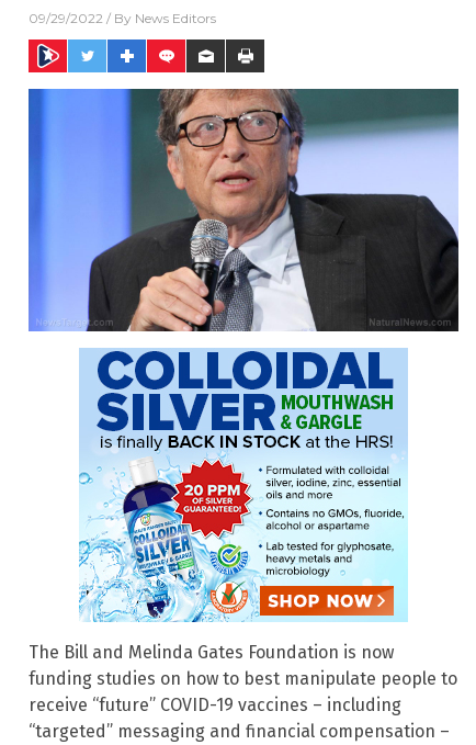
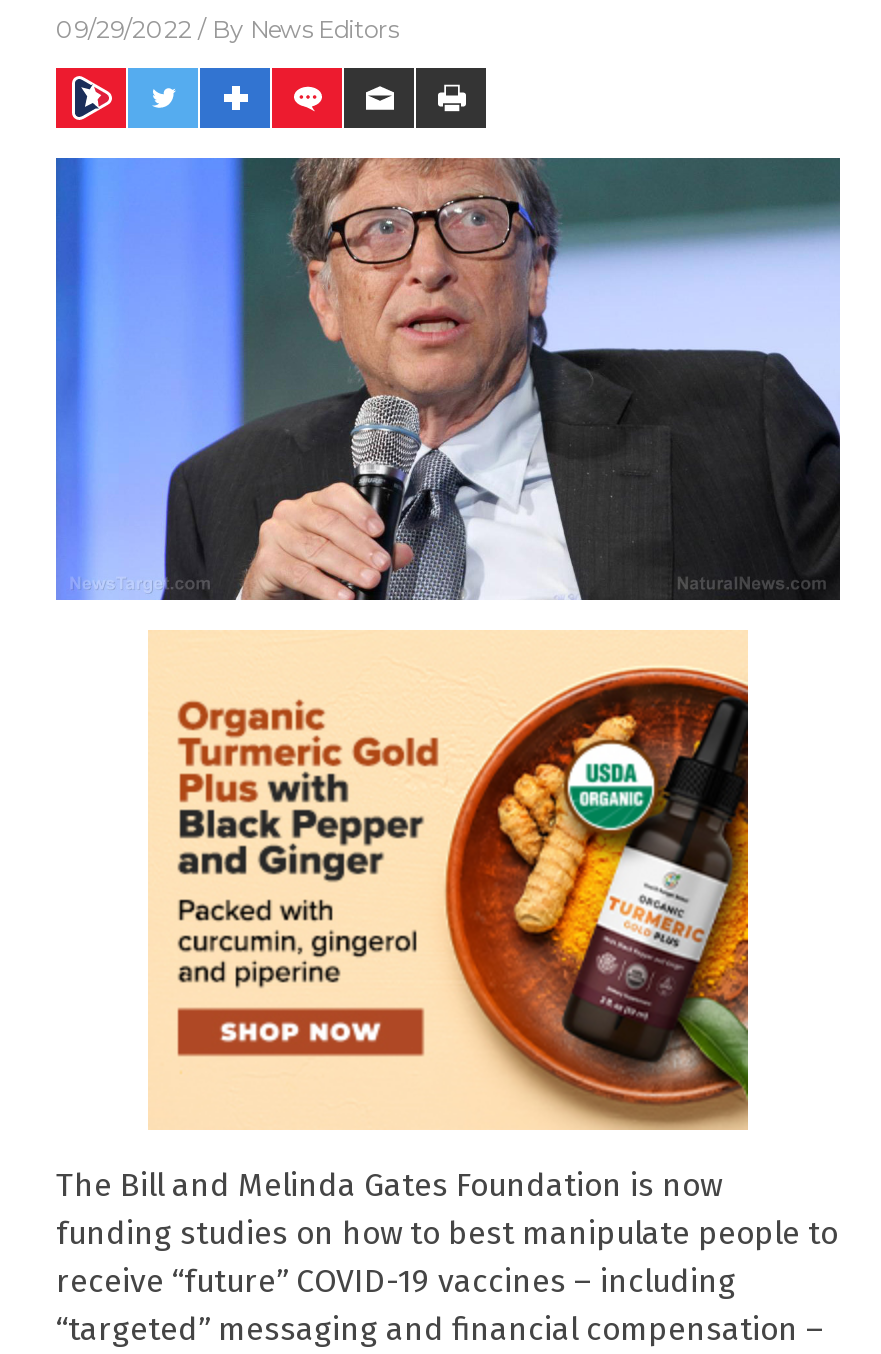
- [image]
+ [image]
